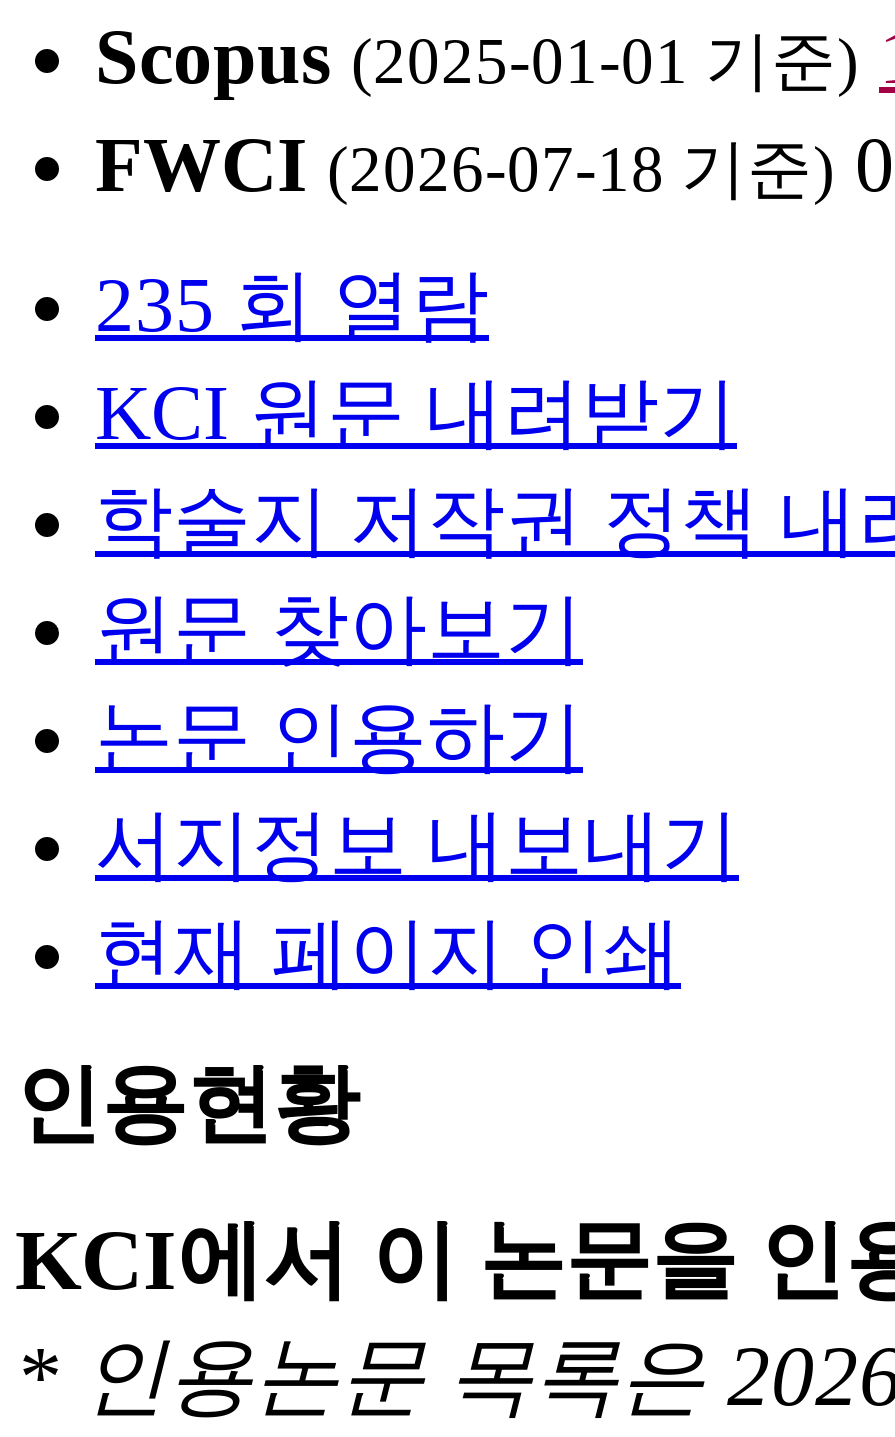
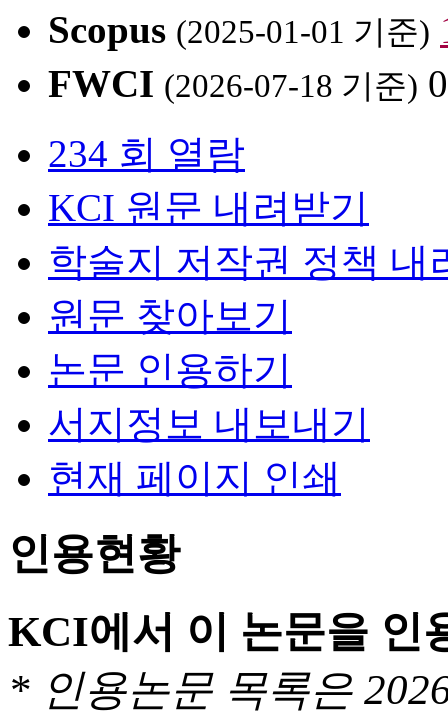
- 235 회 열람
+ 234 회 열람
